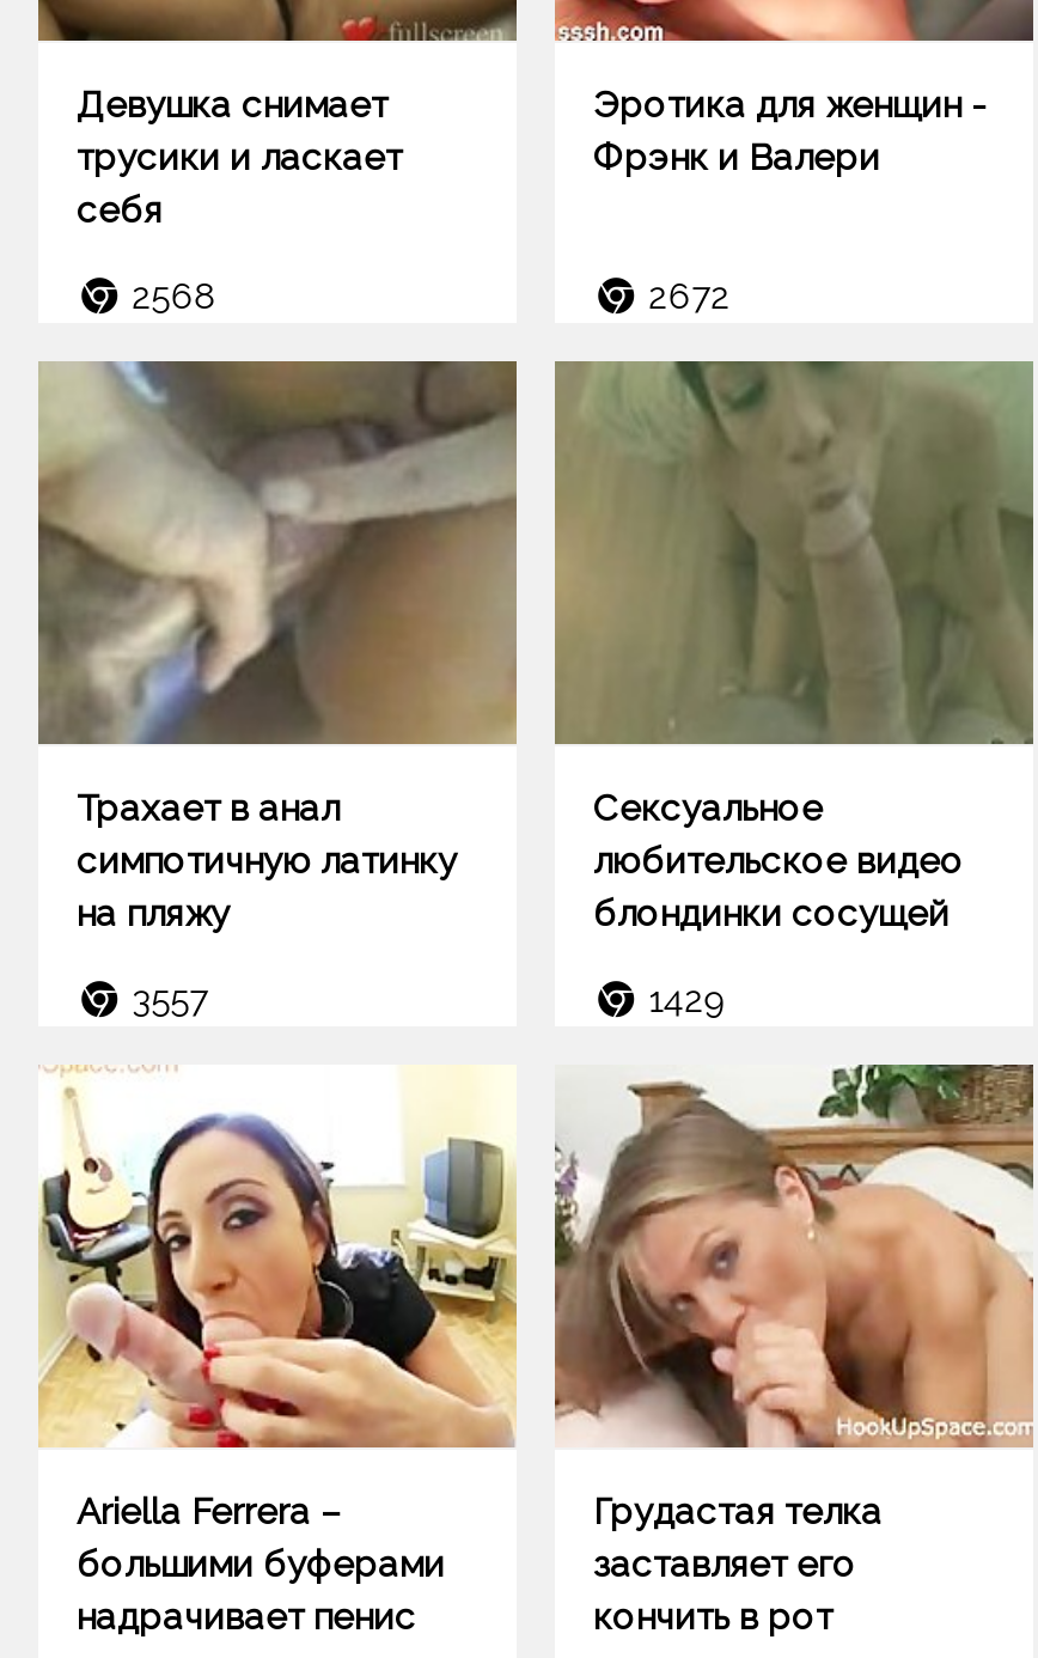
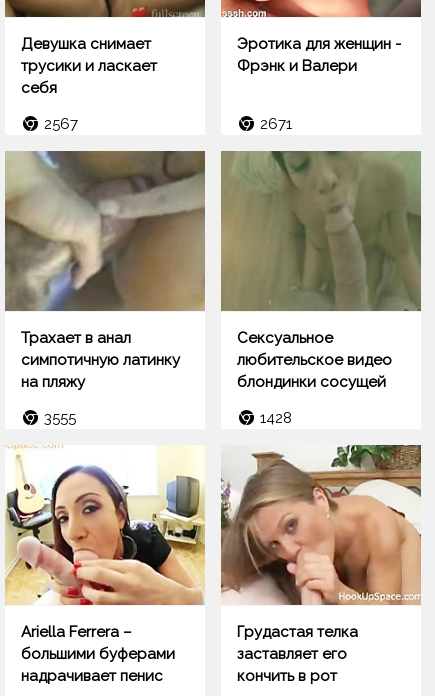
- 2568
+ 2567

- 2672
+ 2671

- 3557
+ 3555

- 1429
+ 1428
